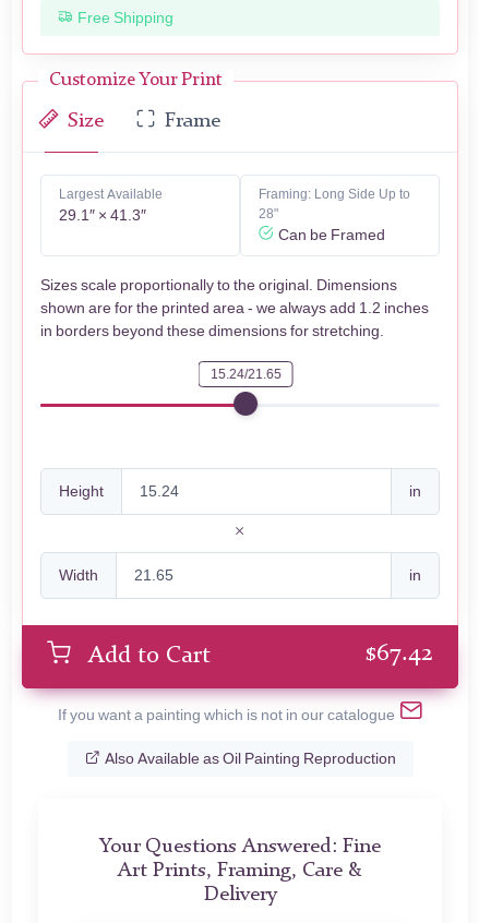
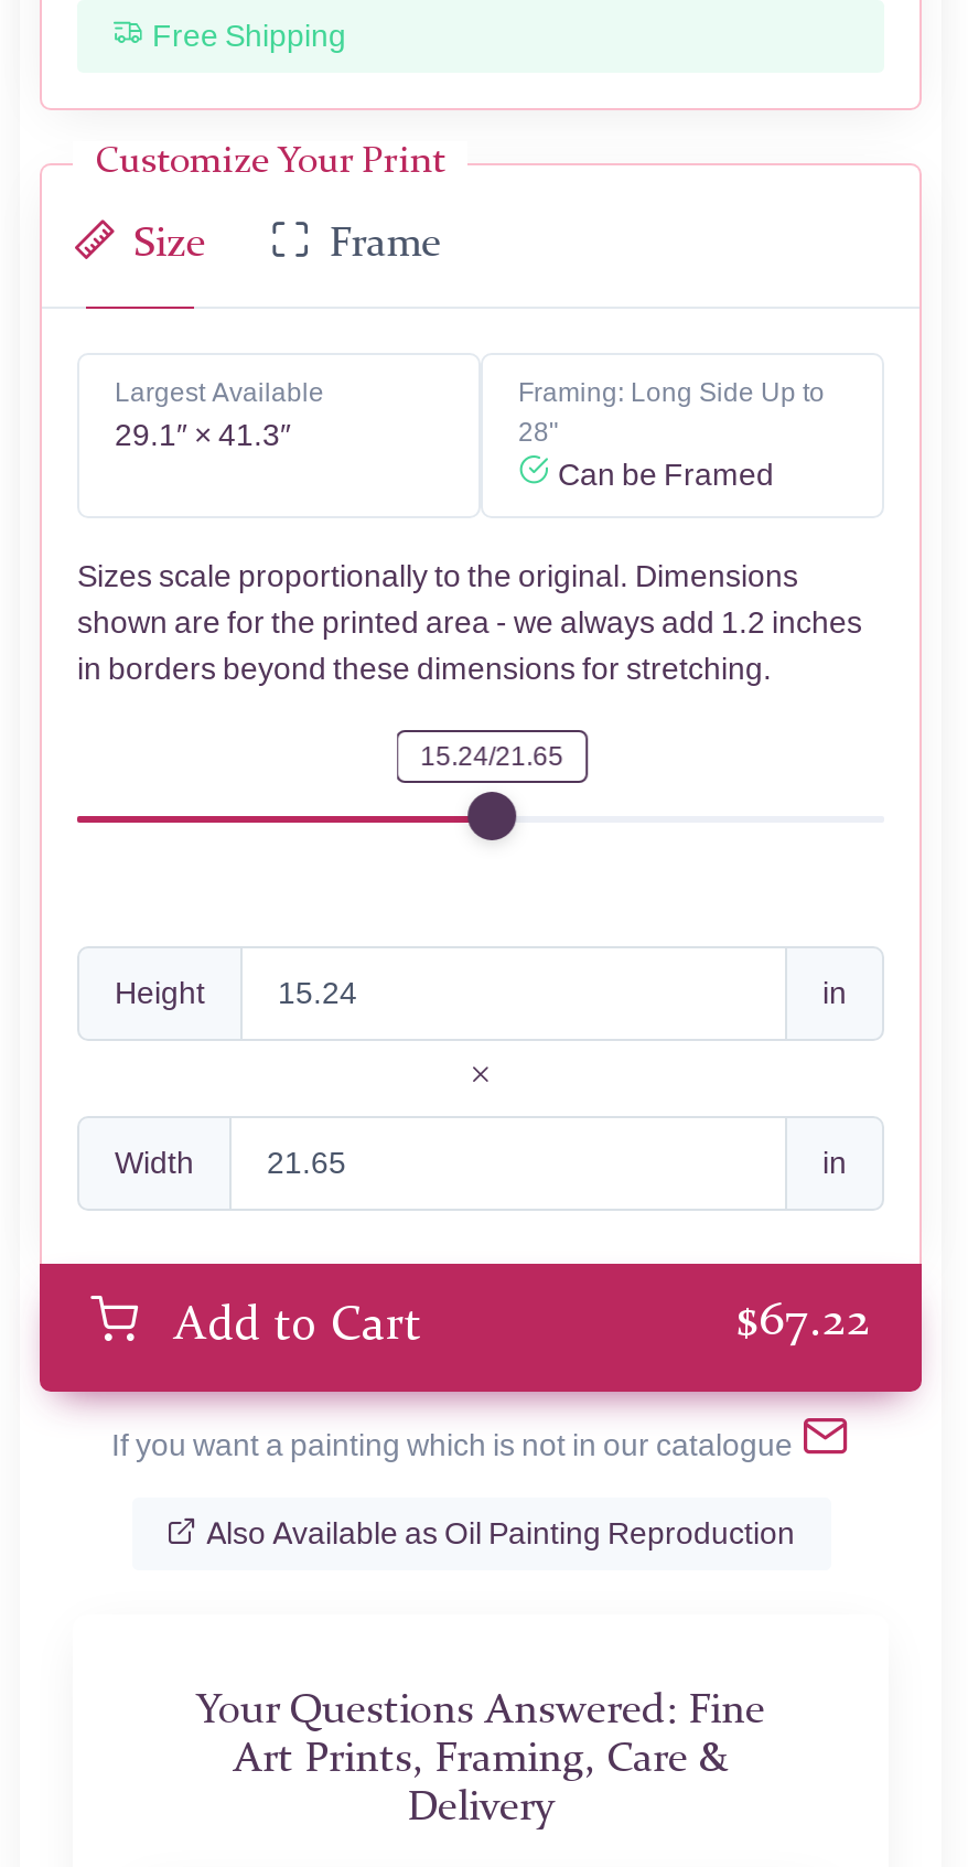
- $67.42
+ $67.22
